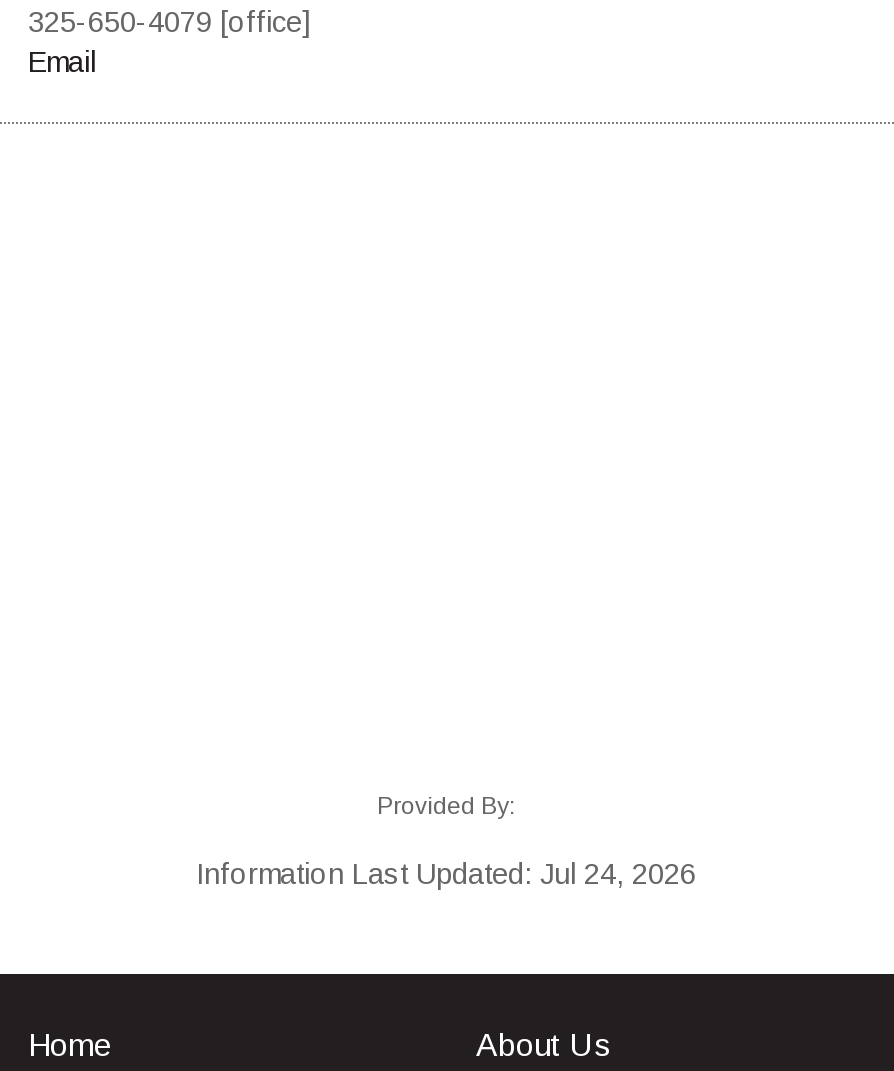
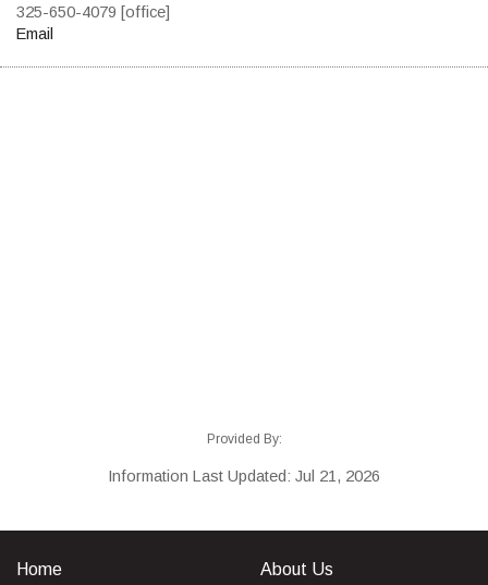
- Information Last Updated: Jul 24, 2026
+ Information Last Updated: Jul 21, 2026
